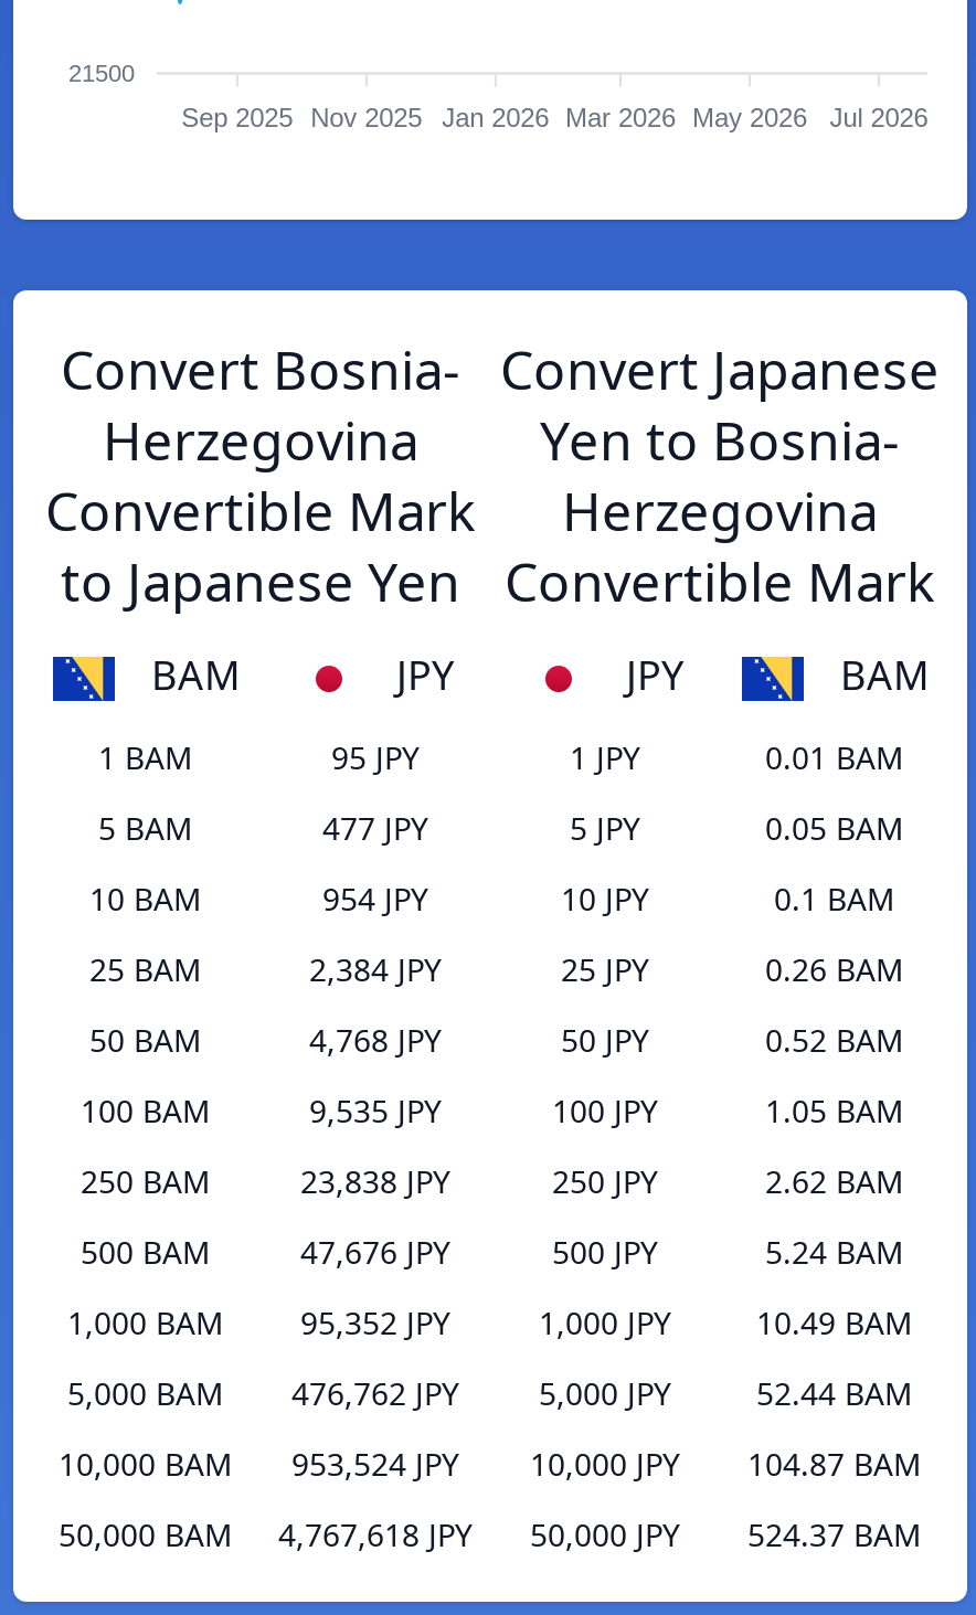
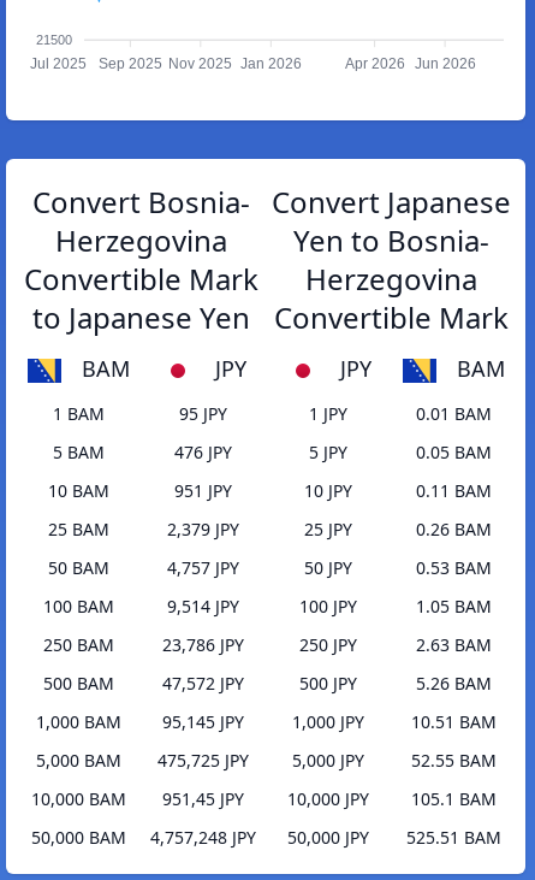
- Sep 2025 Nov 2025
- Jan 2026 Mar 2026 May 2026
- Jul 2026
+ Jul 2025
+ Sep 2025 Nov 2025 Jan 2026
+ Apr 2026 Jun 2026

- 477 JPY
+ 476 JPY

- 954 JPY
+ 951 JPY

- 0.1 BAM
+ 0.11 BAM

- 2,384 JPY
+ 2,379 JPY

- 4,768 JPY
+ 4,757 JPY

- 0.52 BAM
+ 0.53 BAM

- 9,535 JPY
+ 9,514 JPY

- 23,838 JPY
+ 23,786 JPY

- 2.62 BAM
+ 2.63 BAM

- 47,676 JPY
+ 47,572 JPY

- 5.24 BAM
+ 5.26 BAM

- 1,000 BAM 95,352 JPY
+ 1,000 BAM 95,145 JPY

- 10.49 BAM
+ 10.51 BAM

- 5,000 BAM 476,762 JPY 5,000 JPY
+ 5,000 BAM 475,725 JPY 5,000 JPY

- 52.44 BAM
+ 52.55 BAM

- 953,524 JPY
+ 951,45 JPY

- 104.87 BAM
+ 105.1 BAM

- 4,767,618 JPY
+ 4,757,248 JPY

- 524.37 BAM
+ 525.51 BAM
